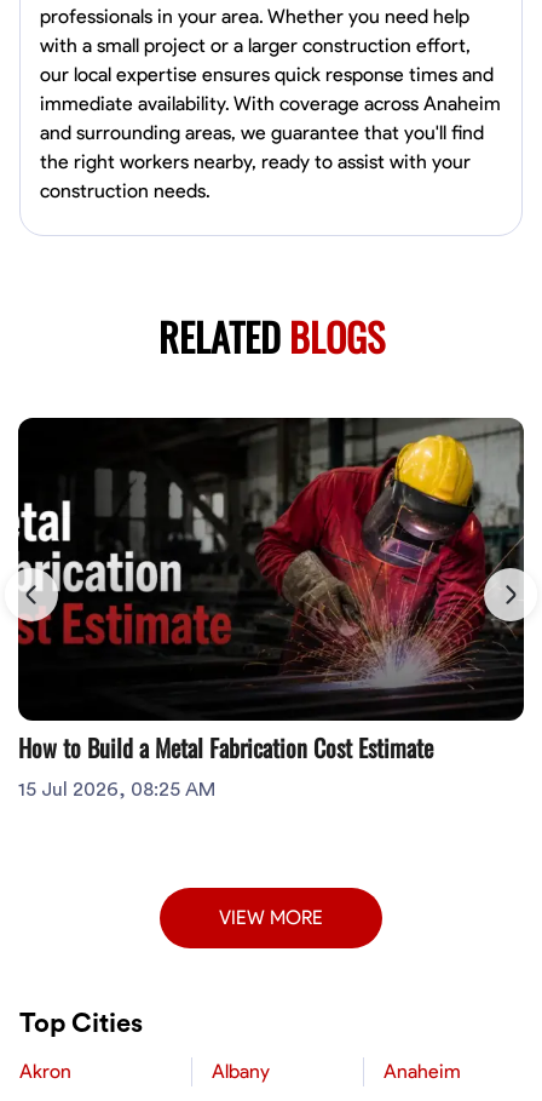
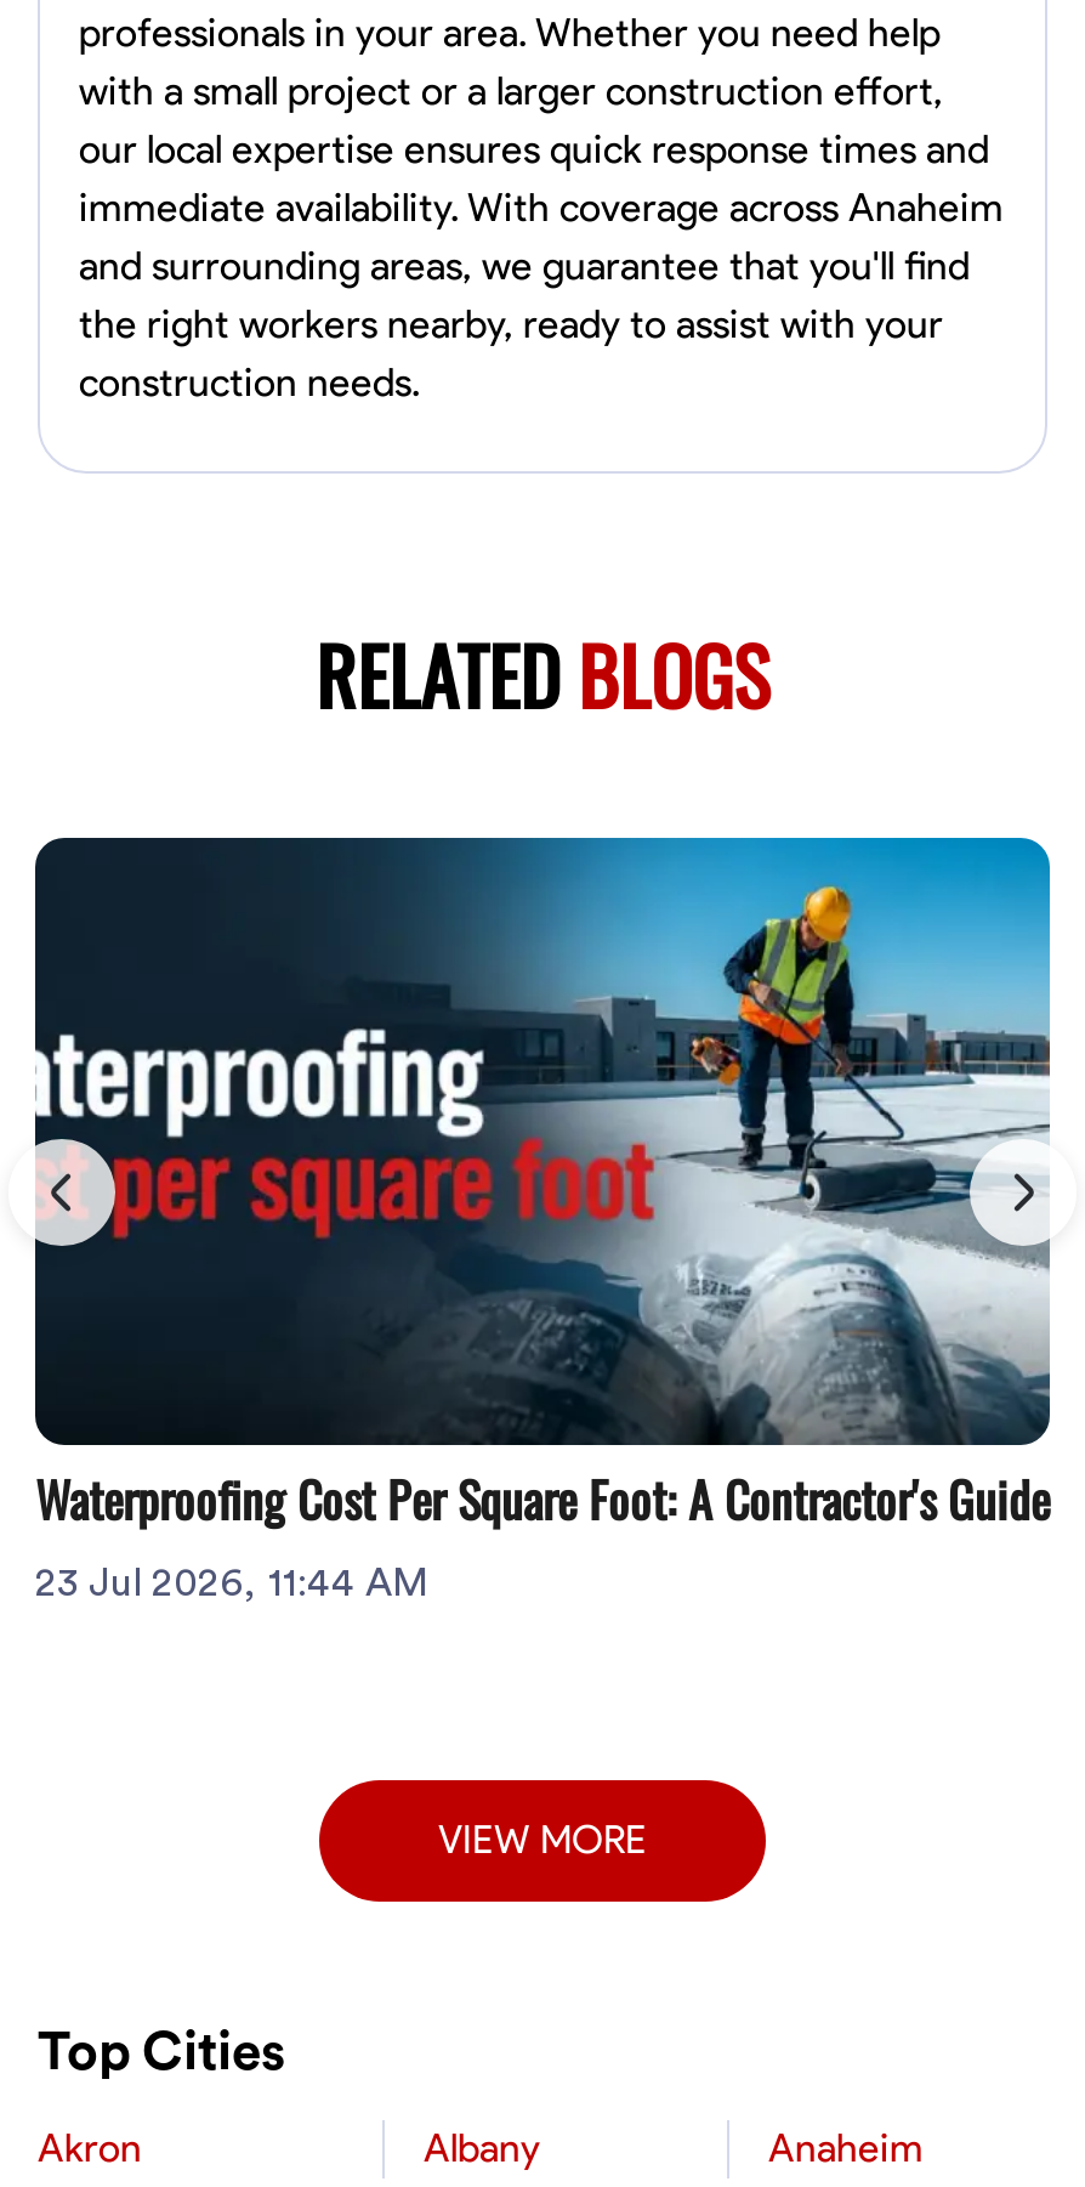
- [image]
- How to Build a Metal Fabrication Cost Estimate
- 15 Jul 2026, 08:25 AM
+ [image]
+ Waterproofing Cost Per Square Foot: A Contractor's Guide
+ 23 Jul 2026, 11:44 AM
